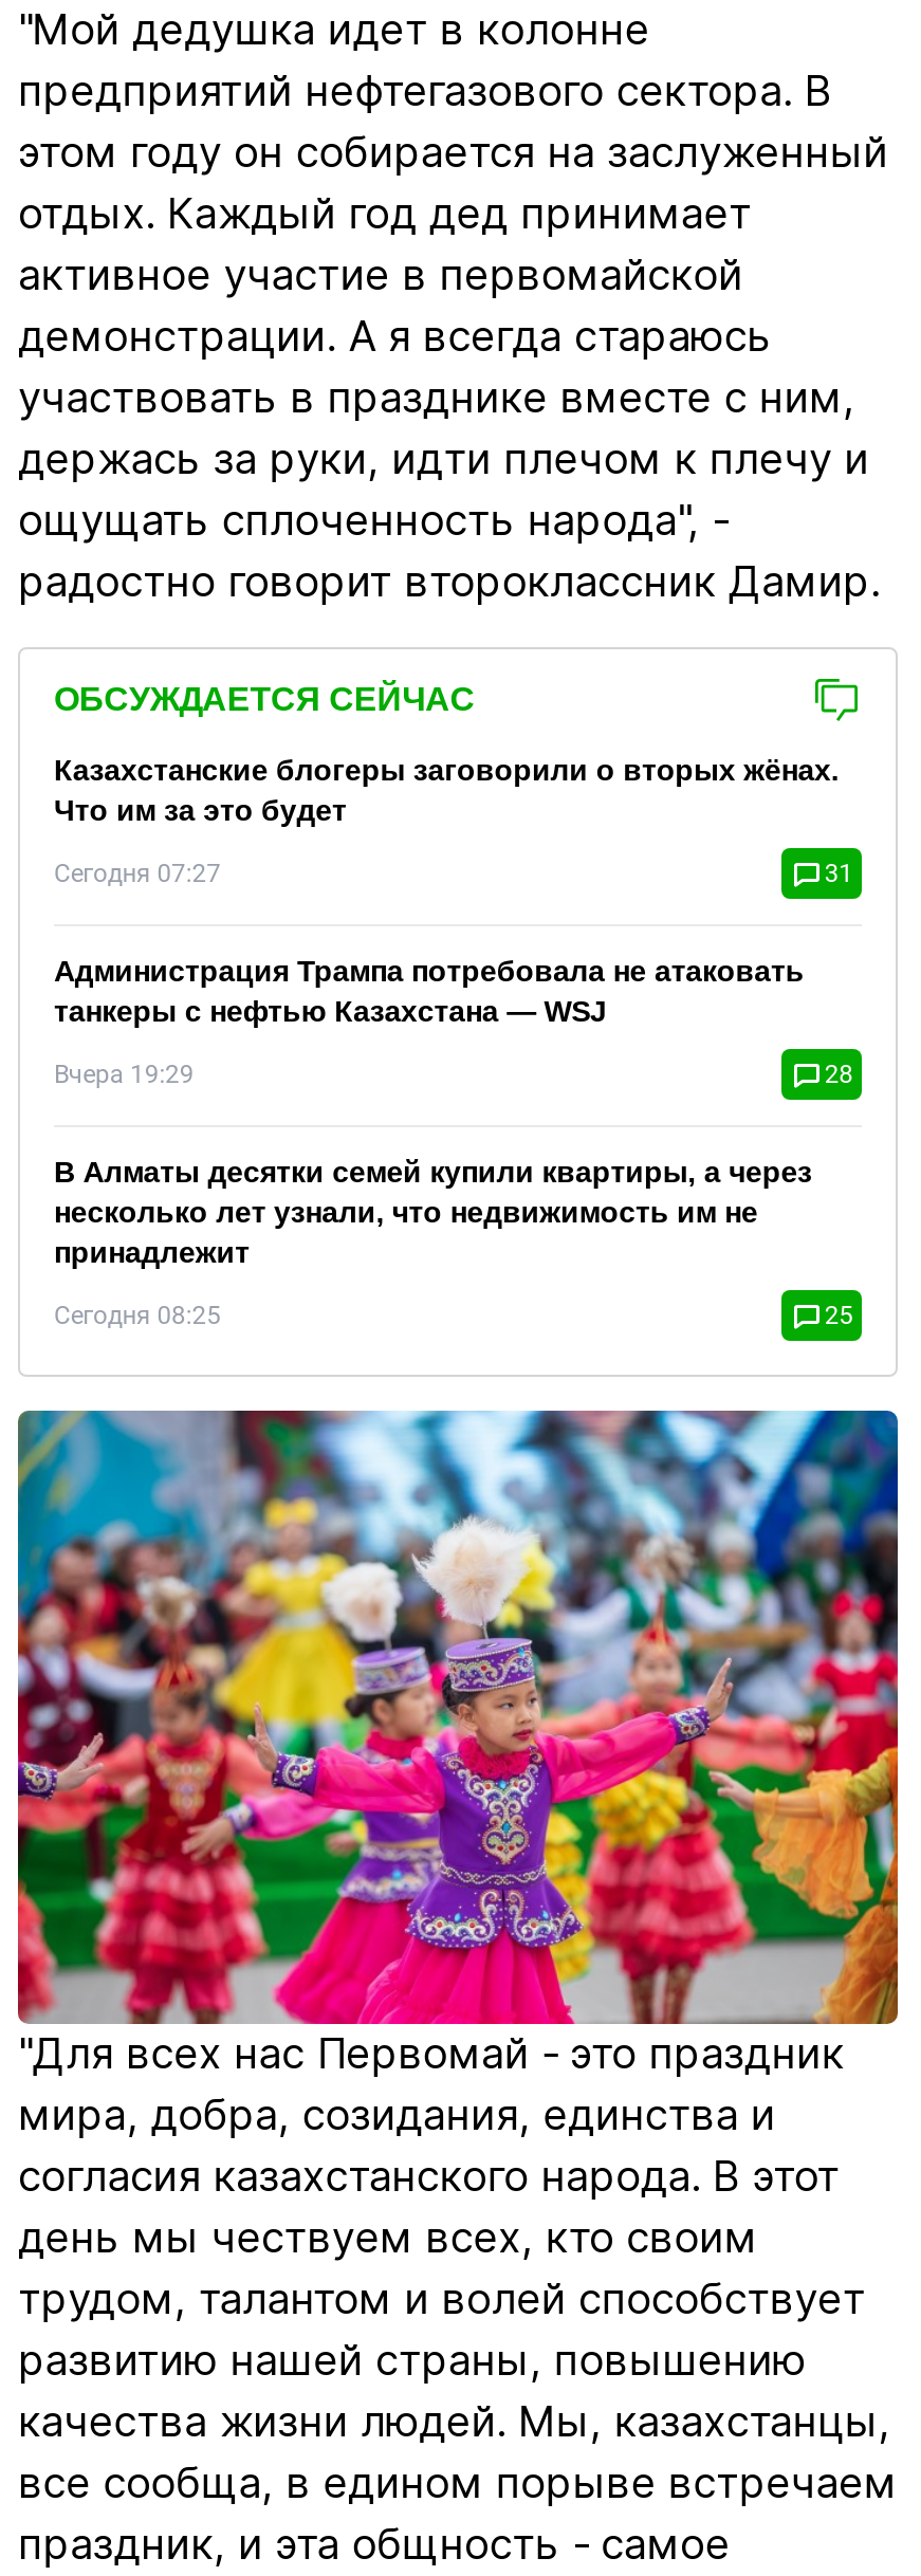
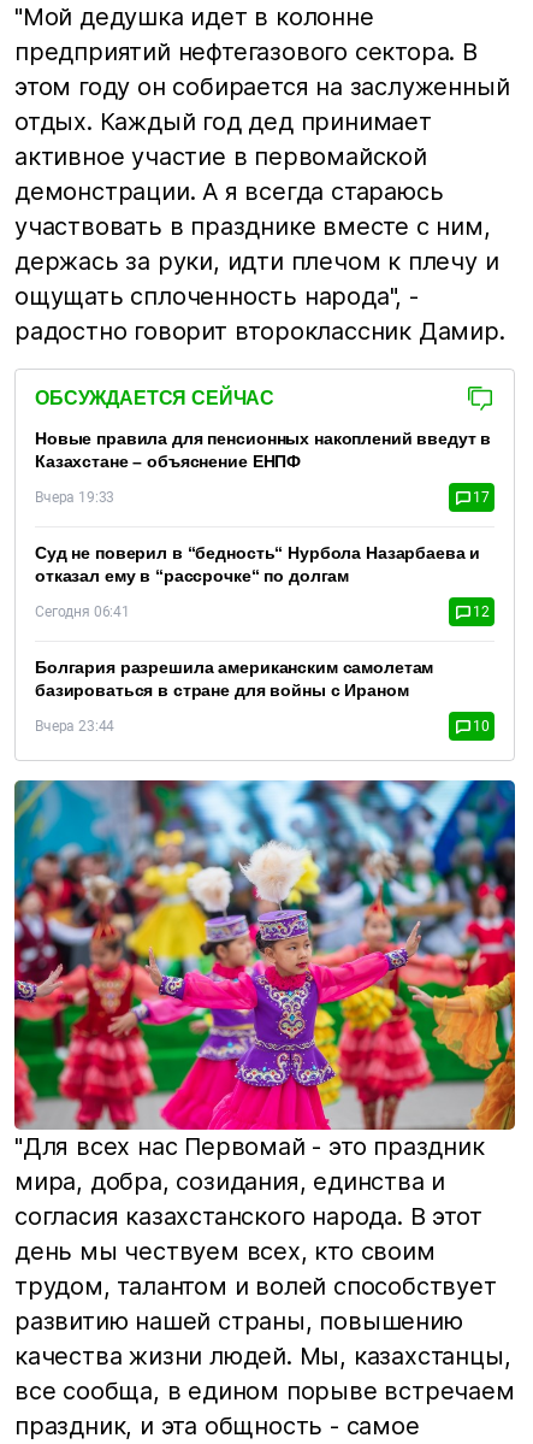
- Казахстанские блогеры заговорили о вторых жёнах.
- Что им за это будет
+ Новые правила для пенсионных накоплений введут в
+ Казахстане – объяснение ЕНПФ

- Сегодня 07:27
- 31
+ Вчера 19:33
+ 17

- Администрация Трампа потребовала не атаковать
- танкеры с нефтью Казахстана — WSJ
+ Суд не поверил в “бедность“ Нурбола Назарбаева и
+ отказал ему в “рассрочке“ по долгам

- Вчера 19:29
- 28
+ Сегодня 06:41
+ 12

- В Алматы десятки семей купили квартиры, а через
- несколько лет узнали, что недвижимость им не
- принадлежит
+ Болгария разрешила американским самолетам
+ базироваться в стране для войны с Ираном

- Сегодня 08:25
- 25
+ Вчера 23:44
+ 10
